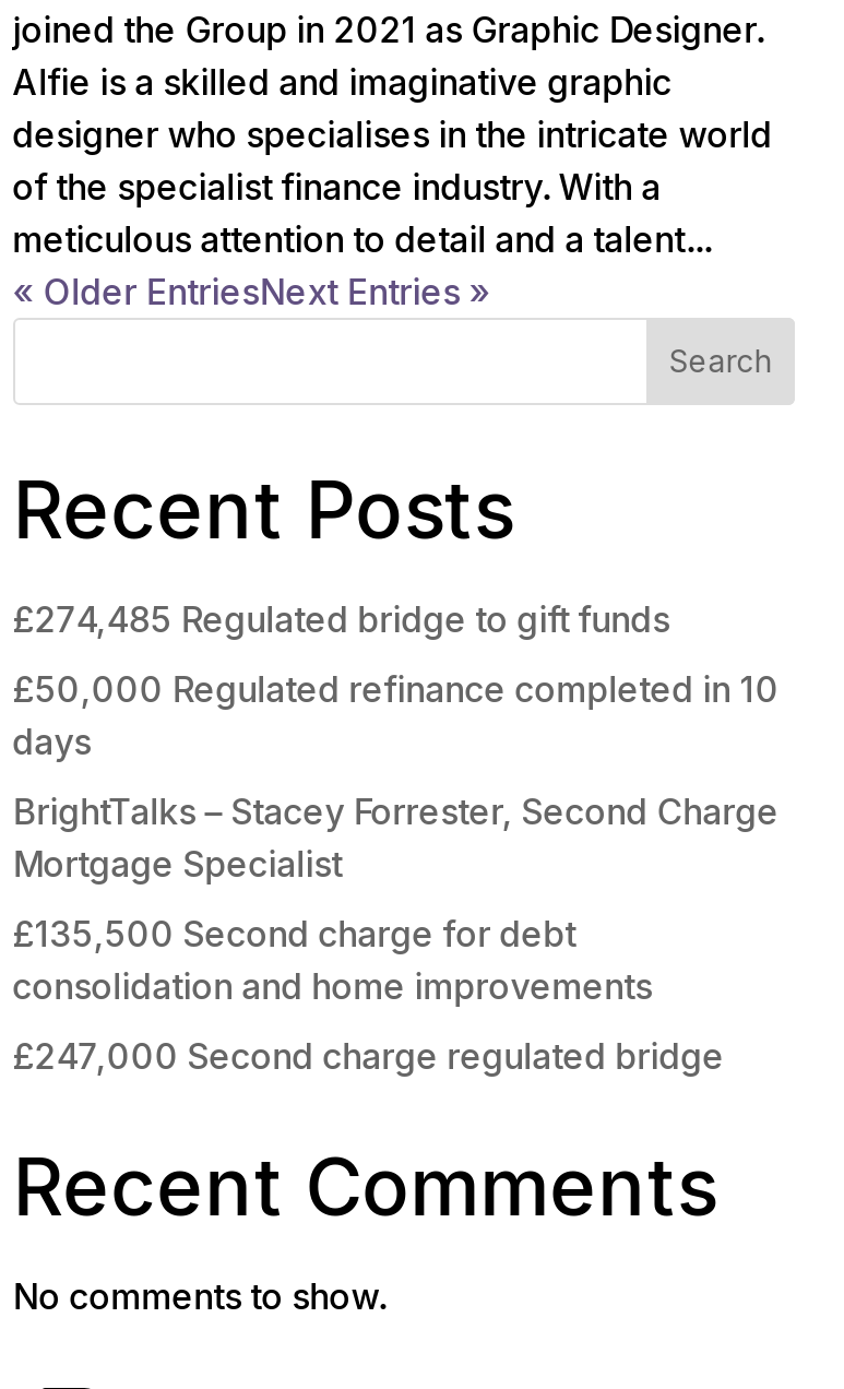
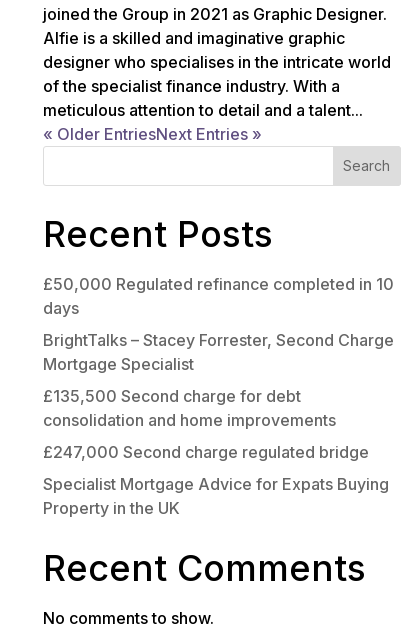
- £274,485 Regulated bridge to gift funds

moved up: £50,000 Regulated refinance completed in 10 | days | BrightTalks – Stacey Forrester, Second Charge | Mortgage Specialist | £135,500 Second charge for debt | consolidation and home improvements | £247,000 Second charge regulated bridge

+ Specialist Mortgage Advice for Expats Buying
+ Property in the UK
